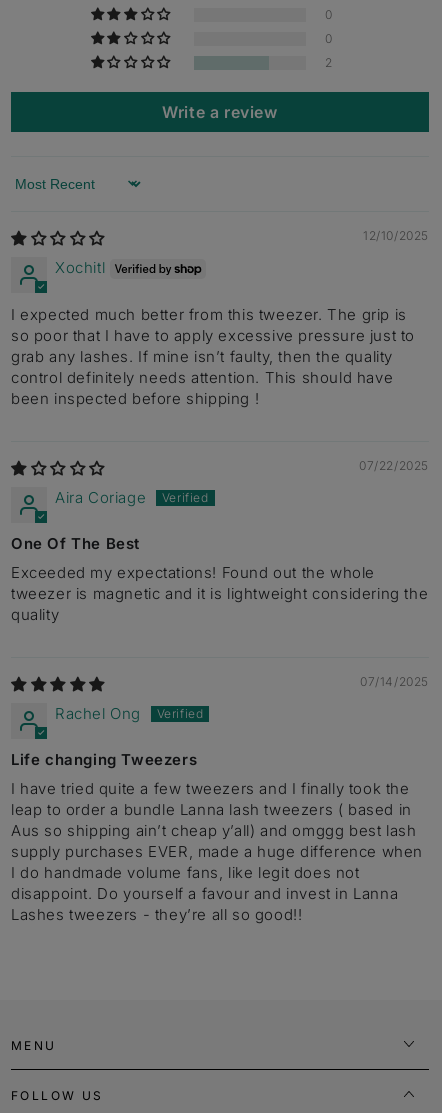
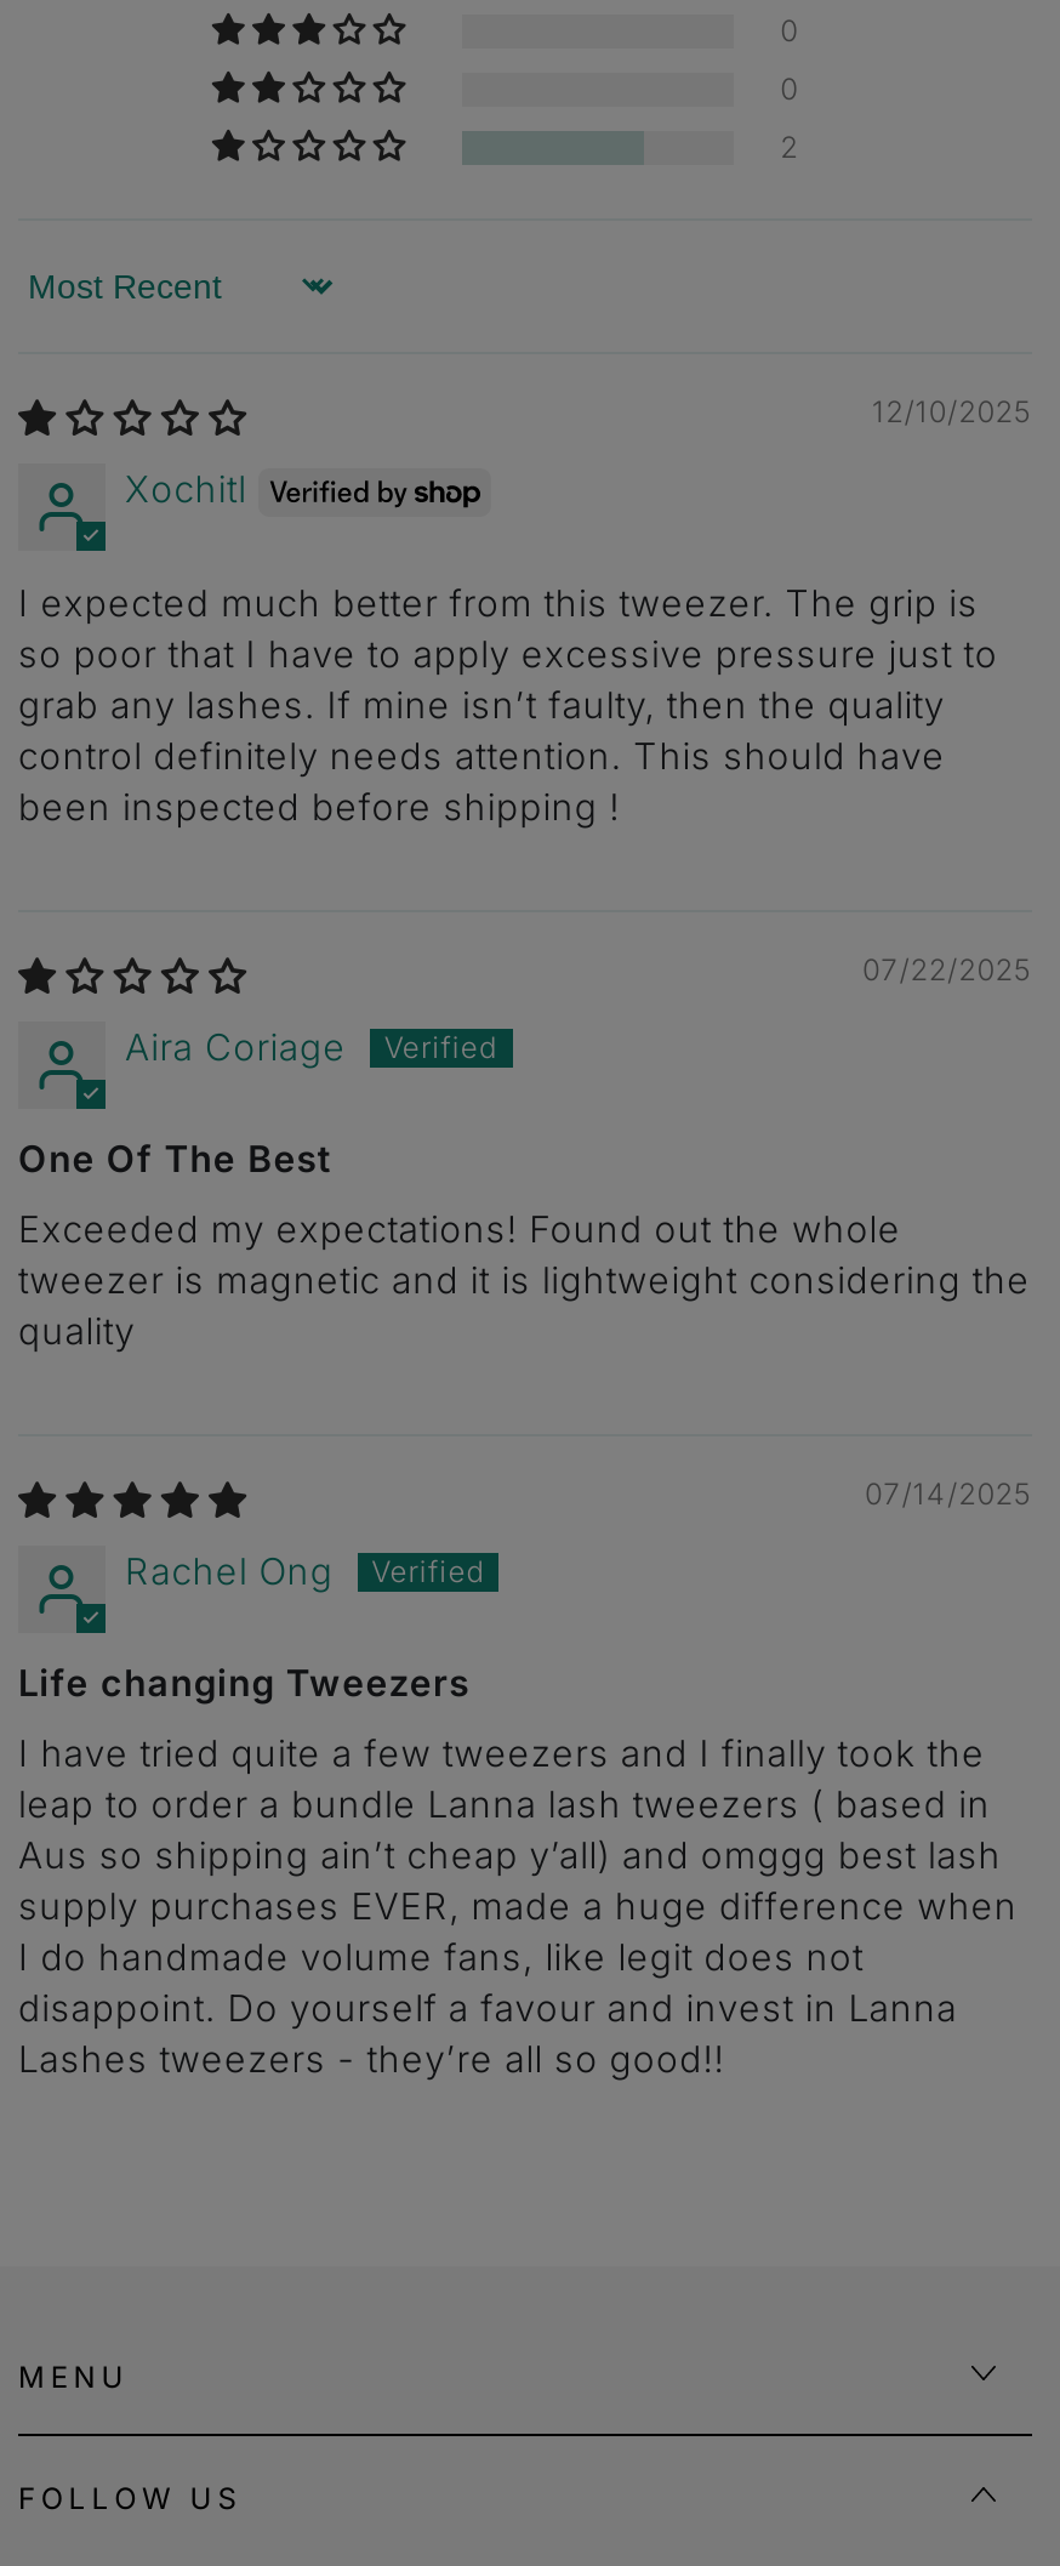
- Write a review
